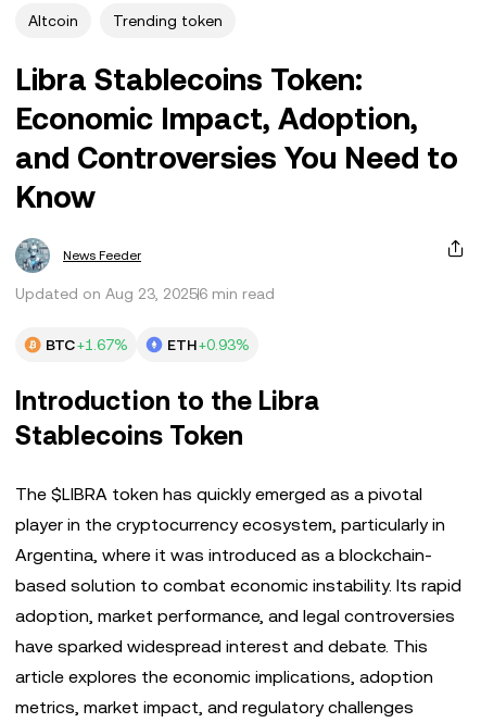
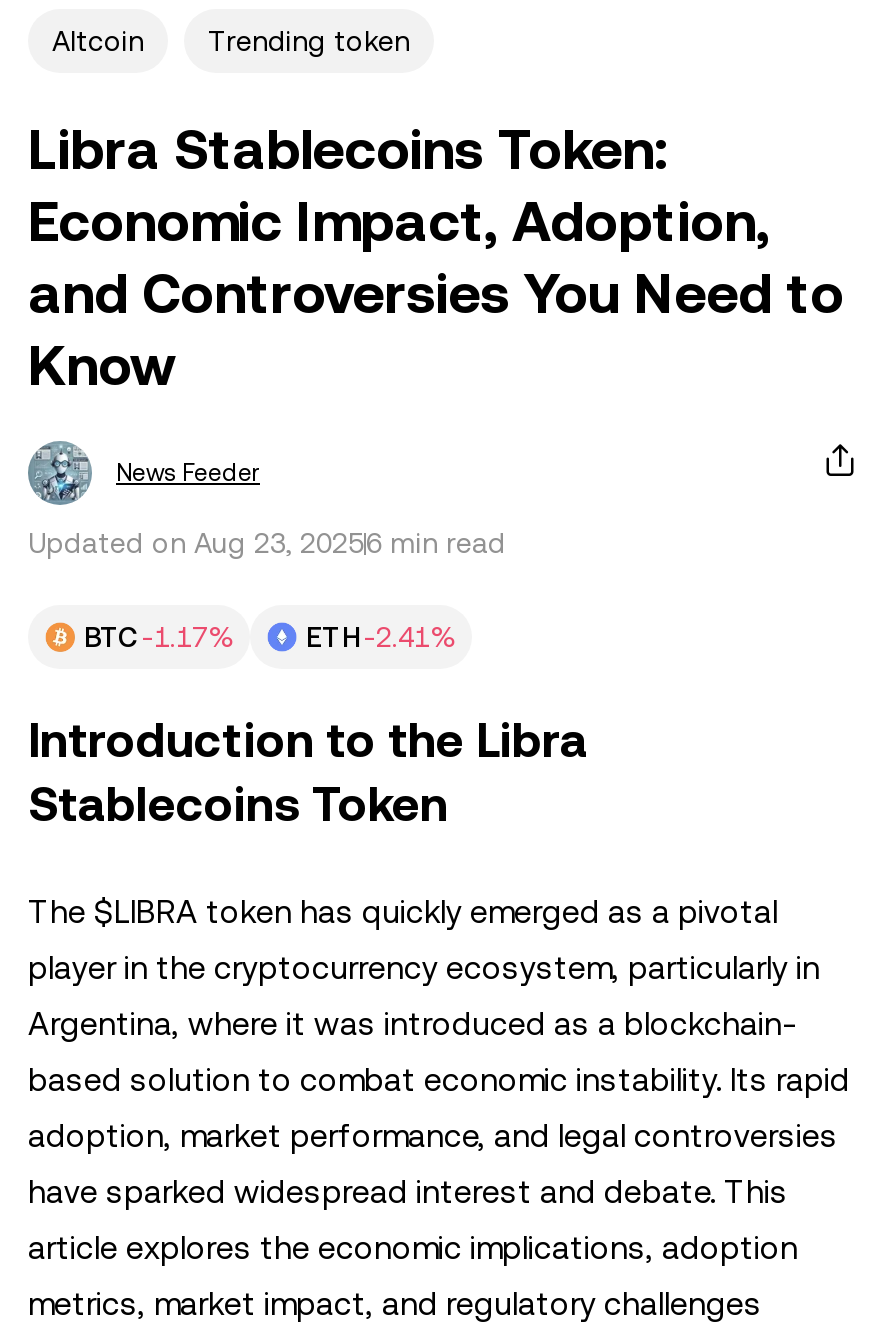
- BTC +1.67%
+ BTC -1.17%

- ETH +0.93%
+ ETH -2.41%
